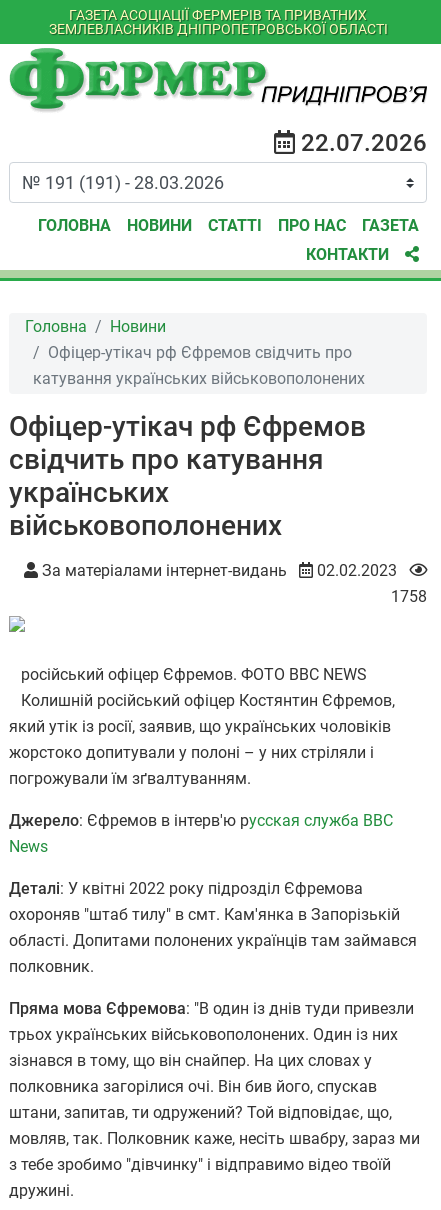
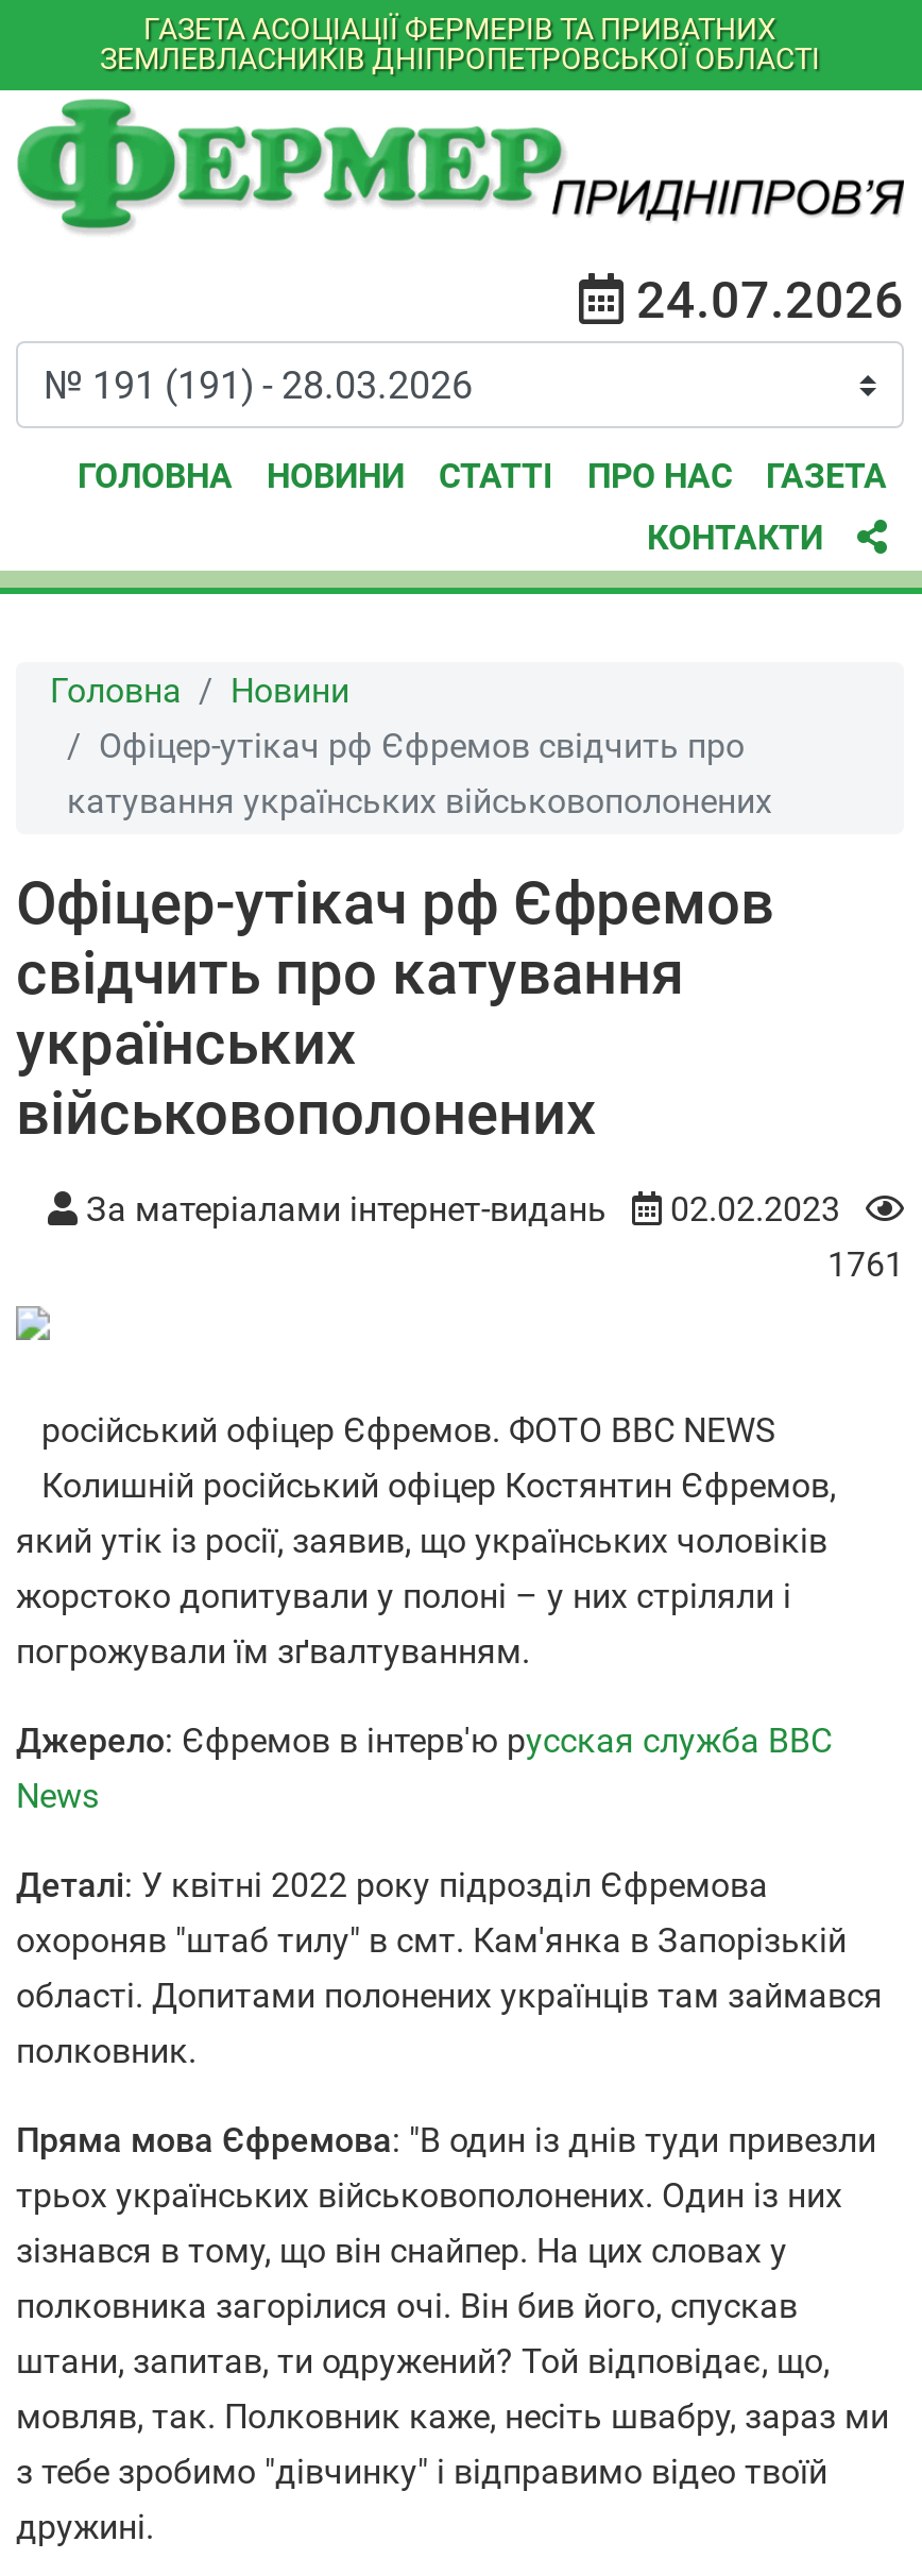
- 22.07.2026
+ 24.07.2026

- 1758
+ 1761
